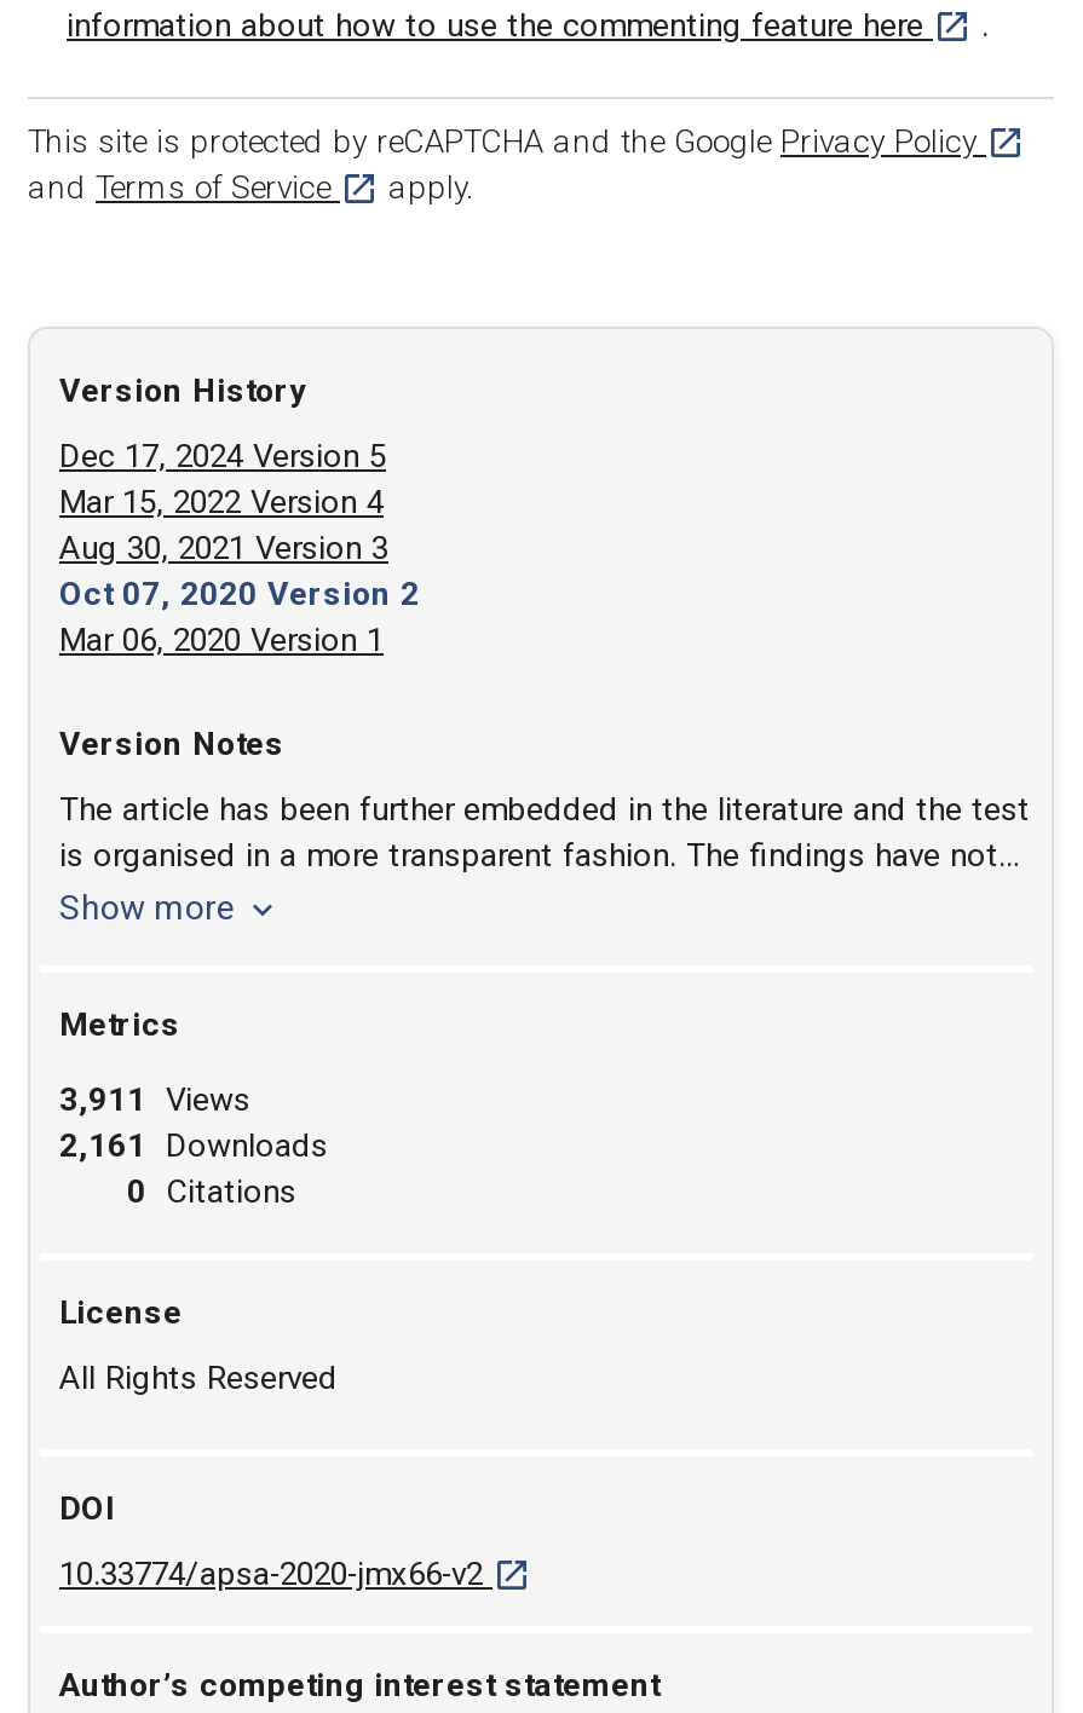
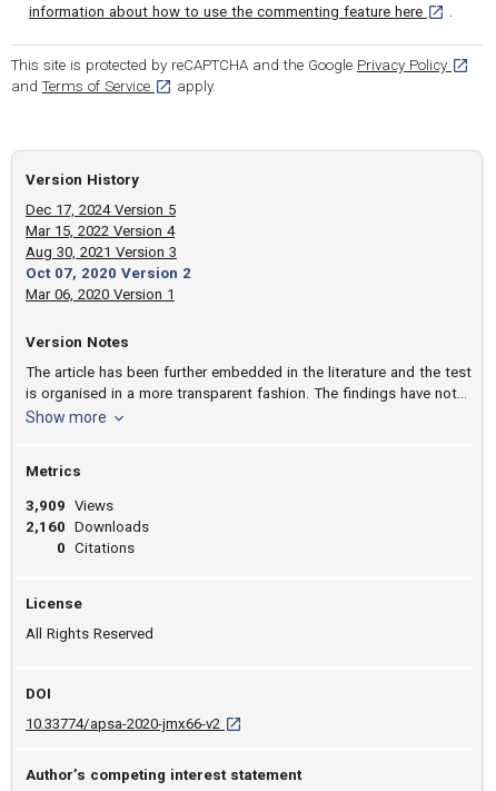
- 3,911 Views
+ 3,909 Views

- 2,161 Downloads
+ 2,160 Downloads
